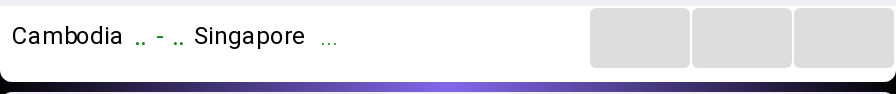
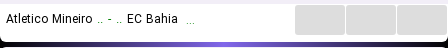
- Cambodia .. - .. Singapore ...
+ Atletico Mineiro .. - .. EC Bahia ...
